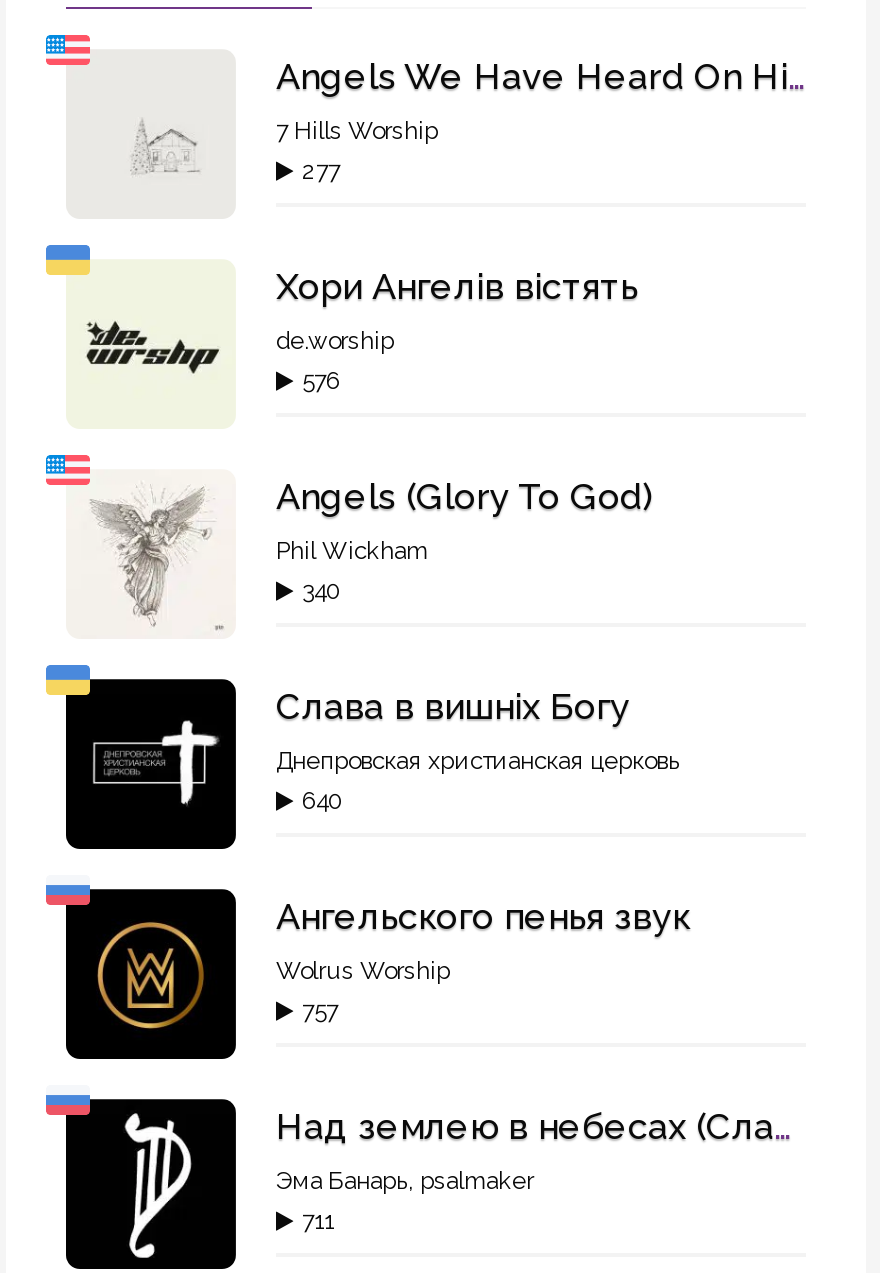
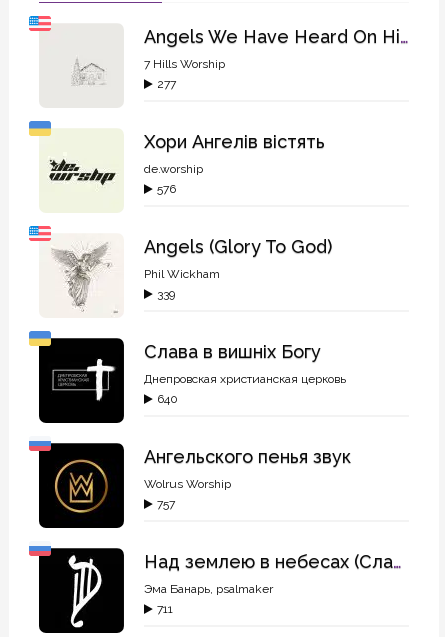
- 340
+ 339
